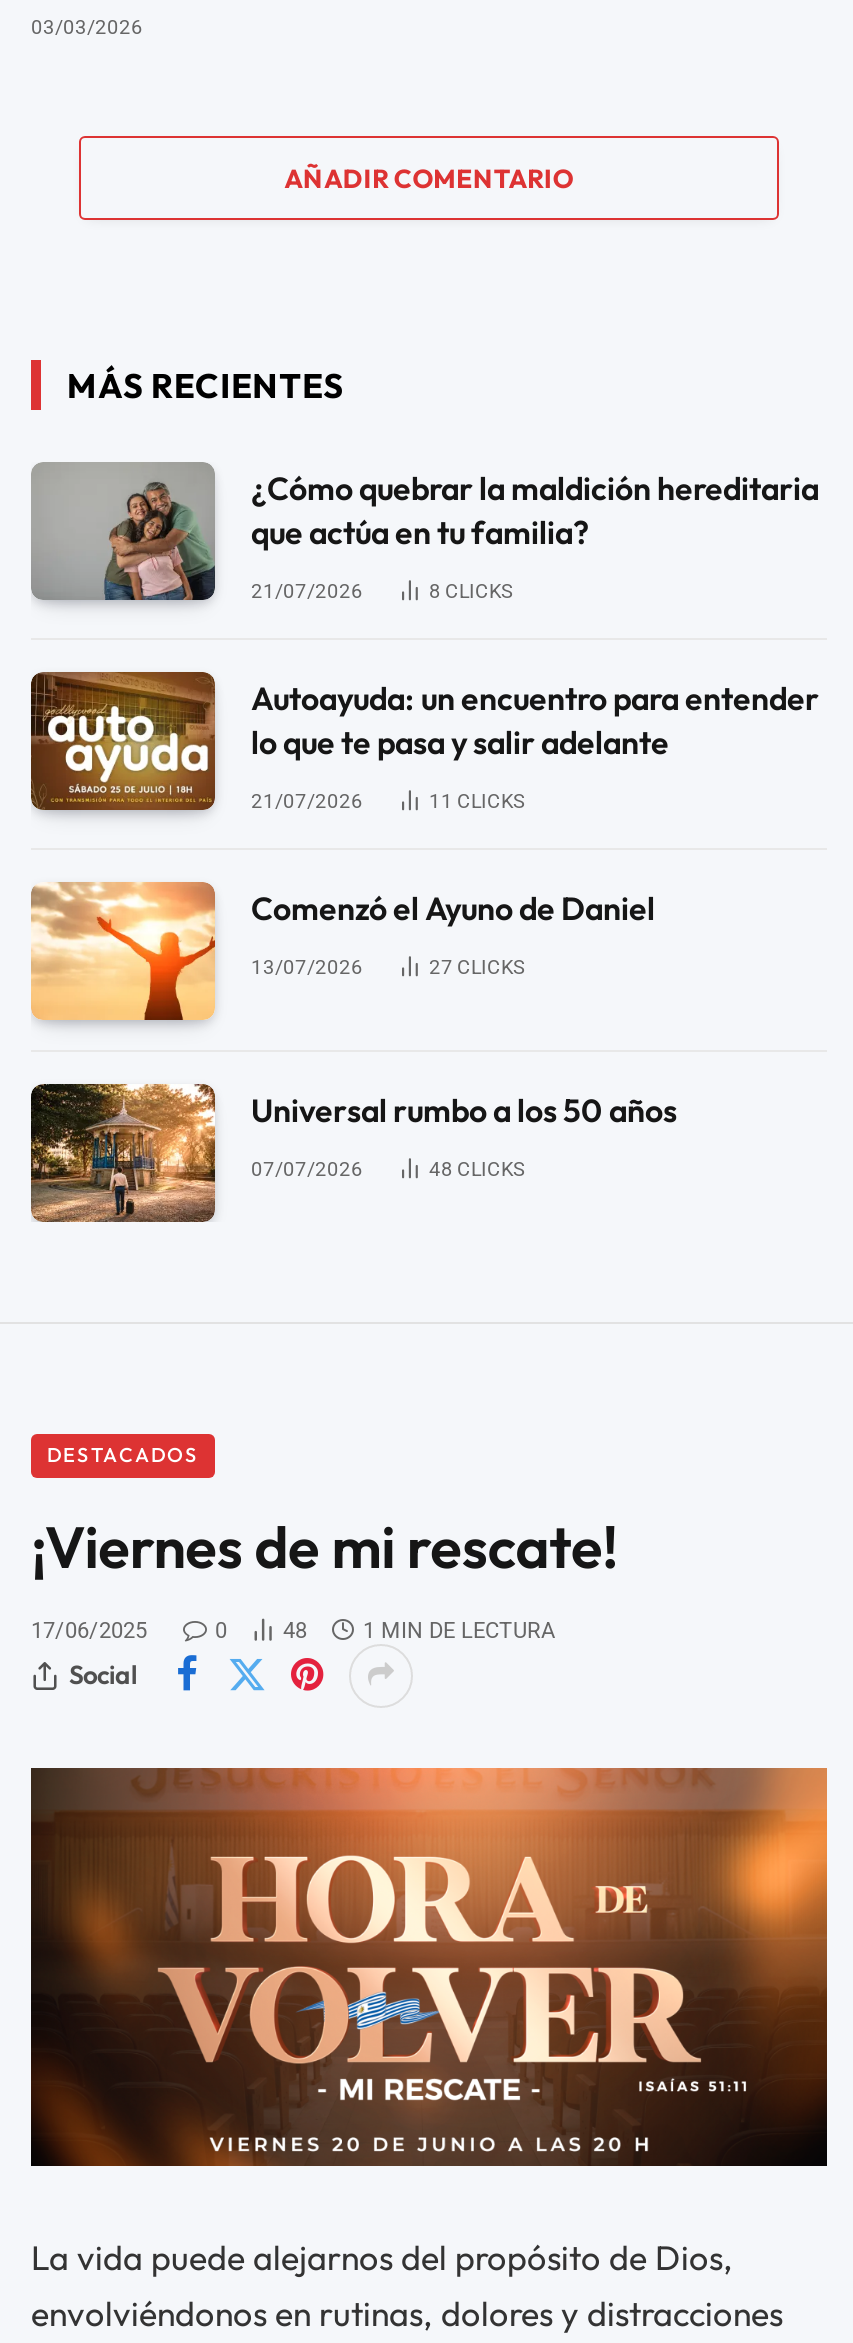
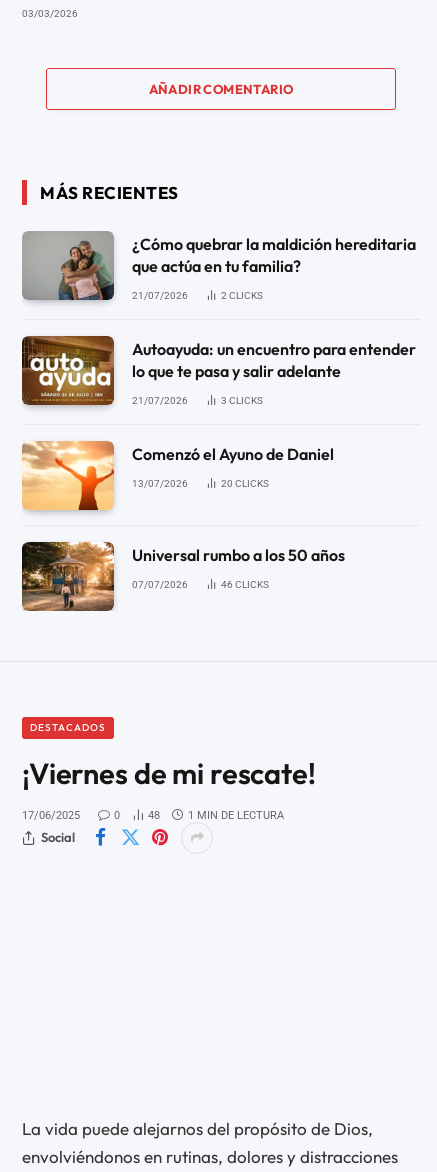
- 8 CLICKS
+ 2 CLICKS

- 11 CLICKS
+ 3 CLICKS

- 27 CLICKS
+ 20 CLICKS

- 48 CLICKS
+ 46 CLICKS

- [image]
